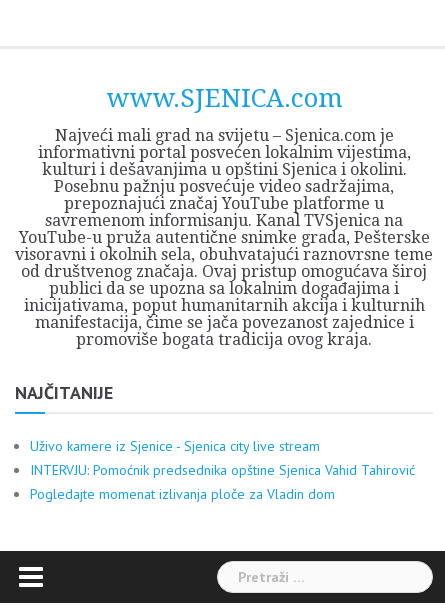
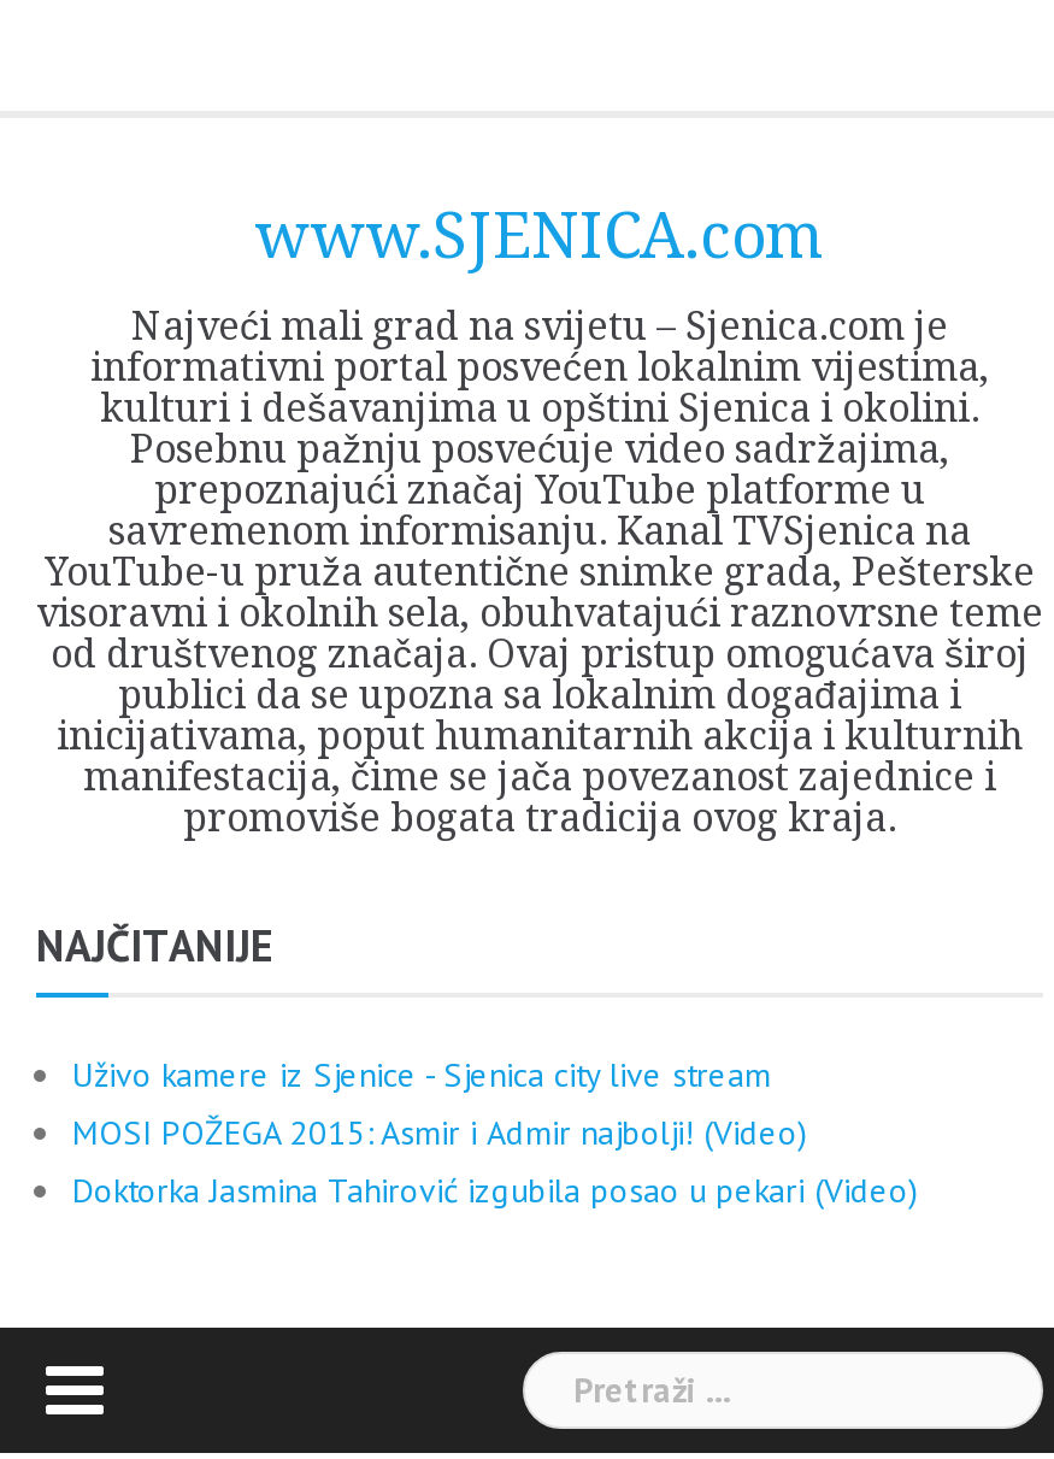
- INTERVJU: Pomoćnik predsednika opštine Sjenica Vahid Tahirović
- Pogledajte momenat izlivanja ploče za Vladin dom
+ MOSI POŽEGA 2015: Asmir i Admir najbolji! (Video)
+ Doktorka Jasmina Tahirović izgubila posao u pekari (Video)
